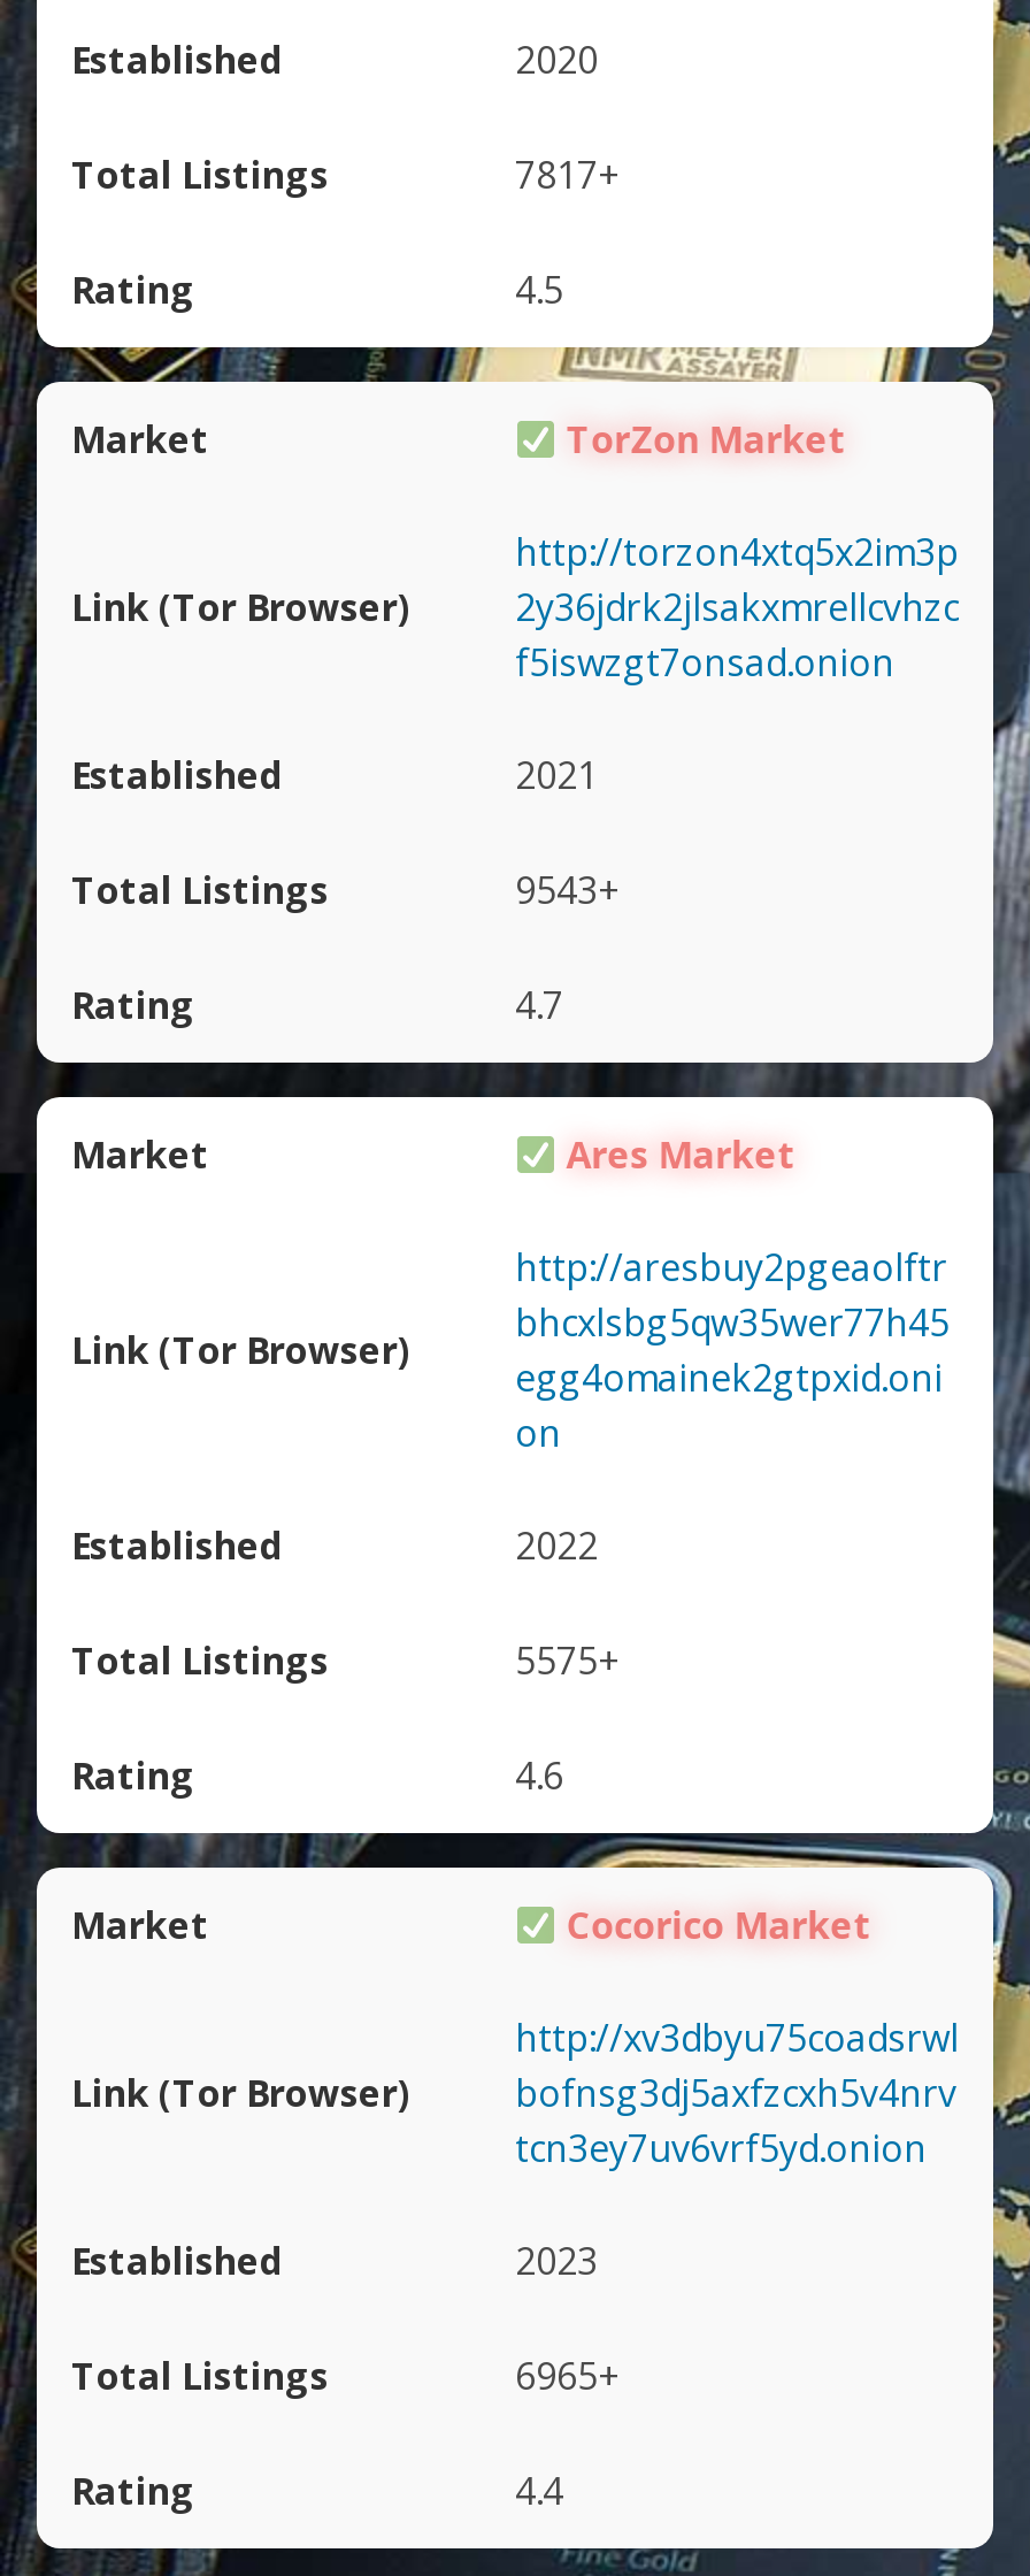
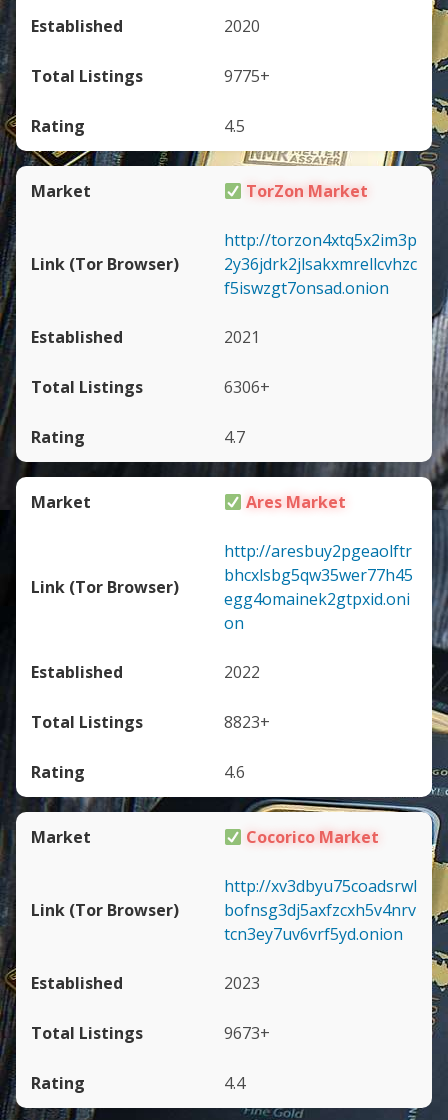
- 7817+
+ 9775+

- 9543+
+ 6306+

- 5575+
+ 8823+

- 6965+
+ 9673+
